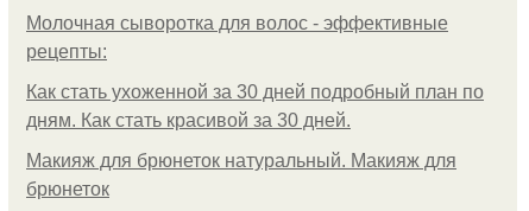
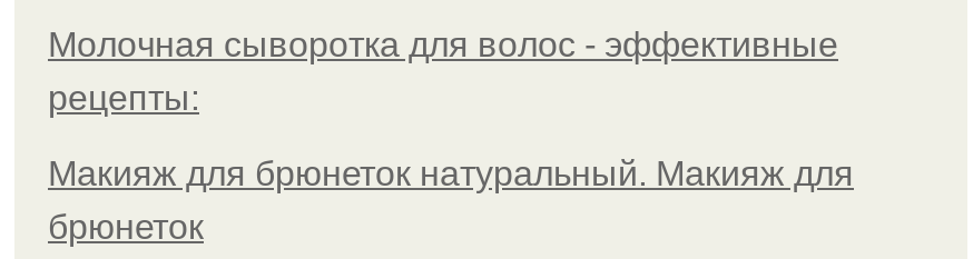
- Как стать ухоженной за 30 дней подробный план по
- дням. Как стать красивой за 30 дней.
